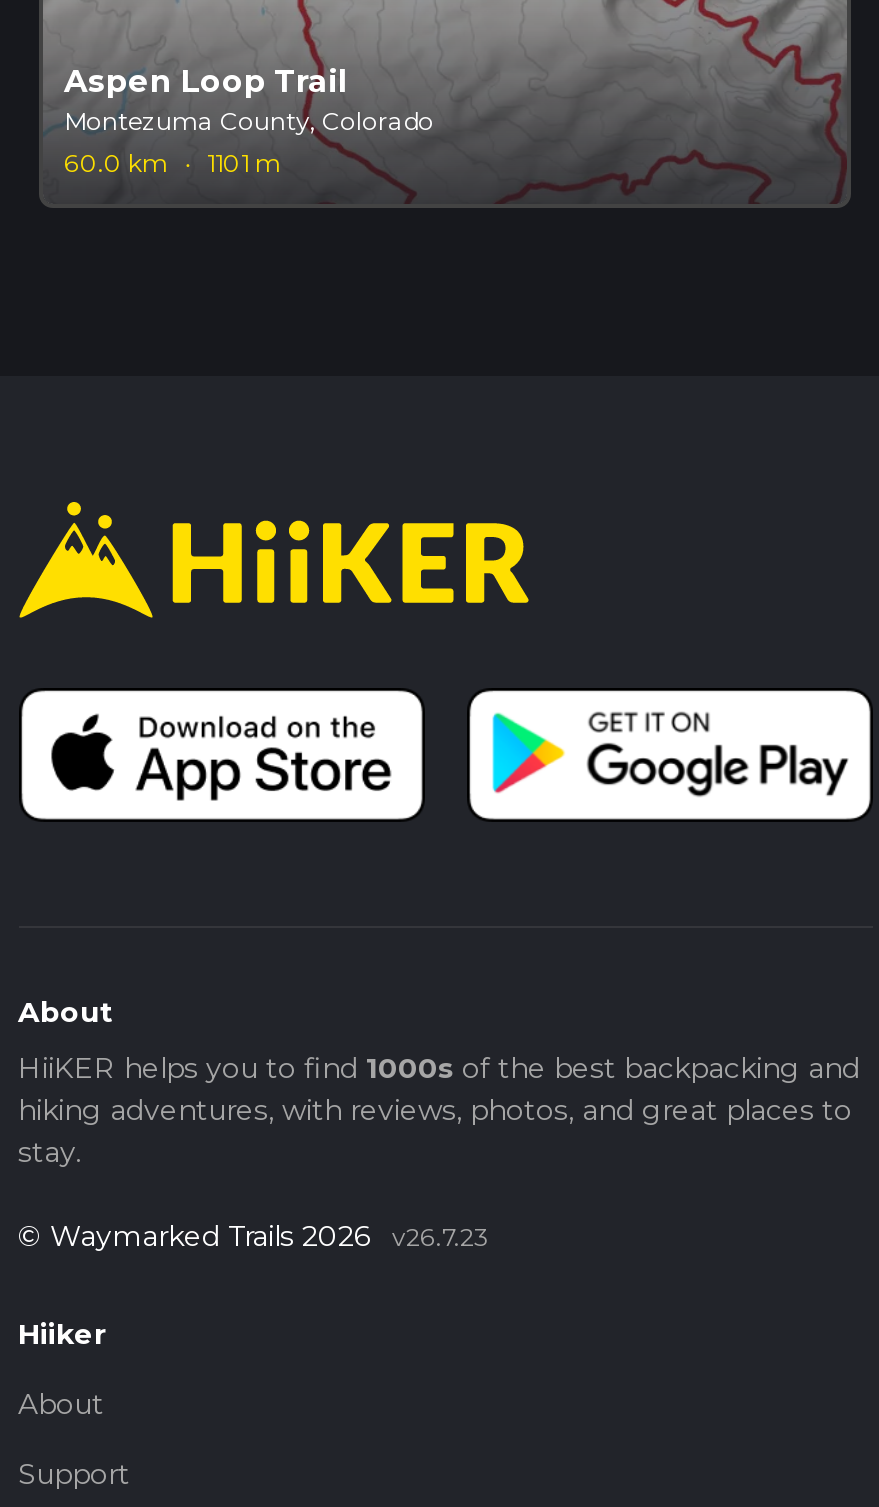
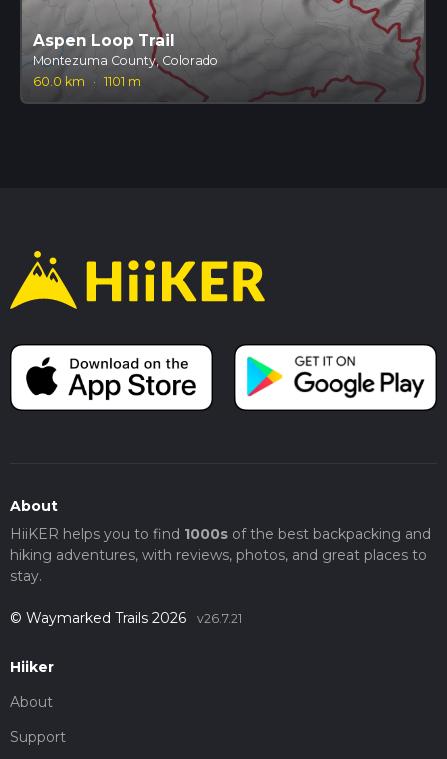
- © Waymarked Trails 2026 v26.7.23
+ © Waymarked Trails 2026 v26.7.21
